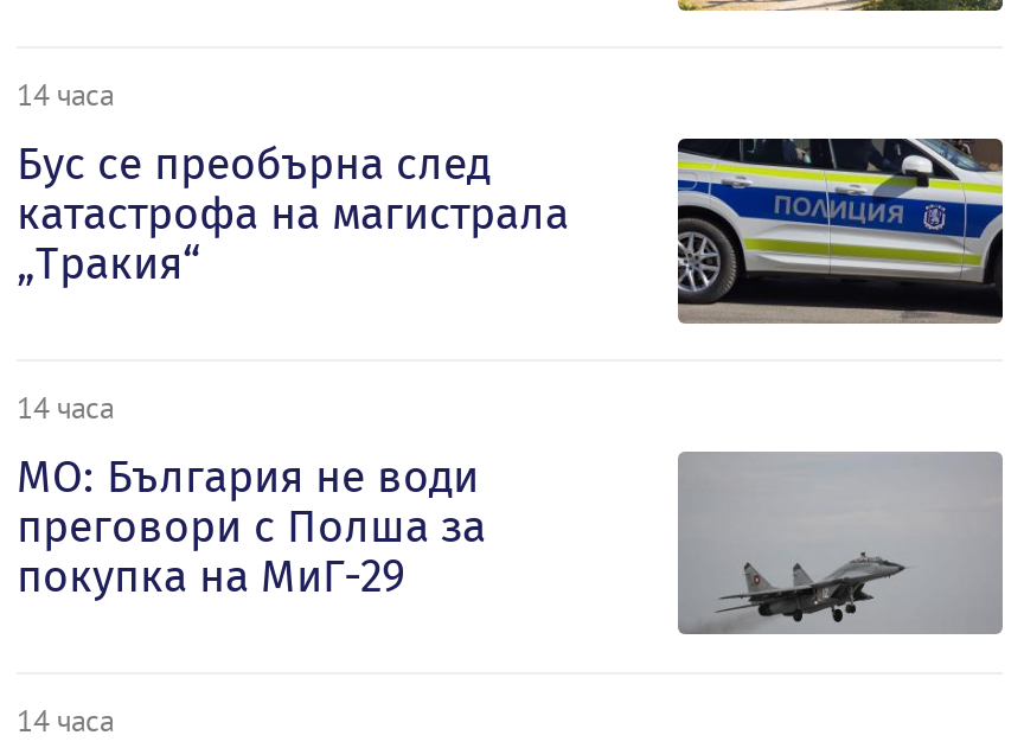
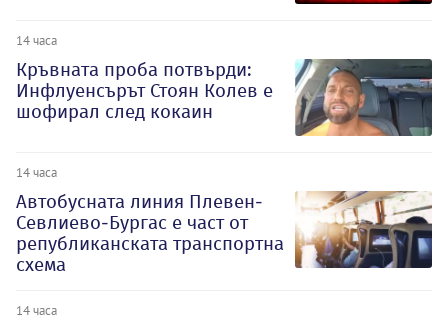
- Бус се преобърна след
- катастрофа на магистрала
- „Тракия“
+ Кръвната проба потвърди:
+ Инфлуенсърът Стоян Колев е
+ шофирал след кокаин

- [image]
+ [image]

- МО: България не води
- преговори с Полша за
- покупка на МиГ-29
+ Автобусната линия Плевен-
+ Севлиево-Бургас е част от
+ републиканската транспортна
+ схема

- [image]
+ [image]
